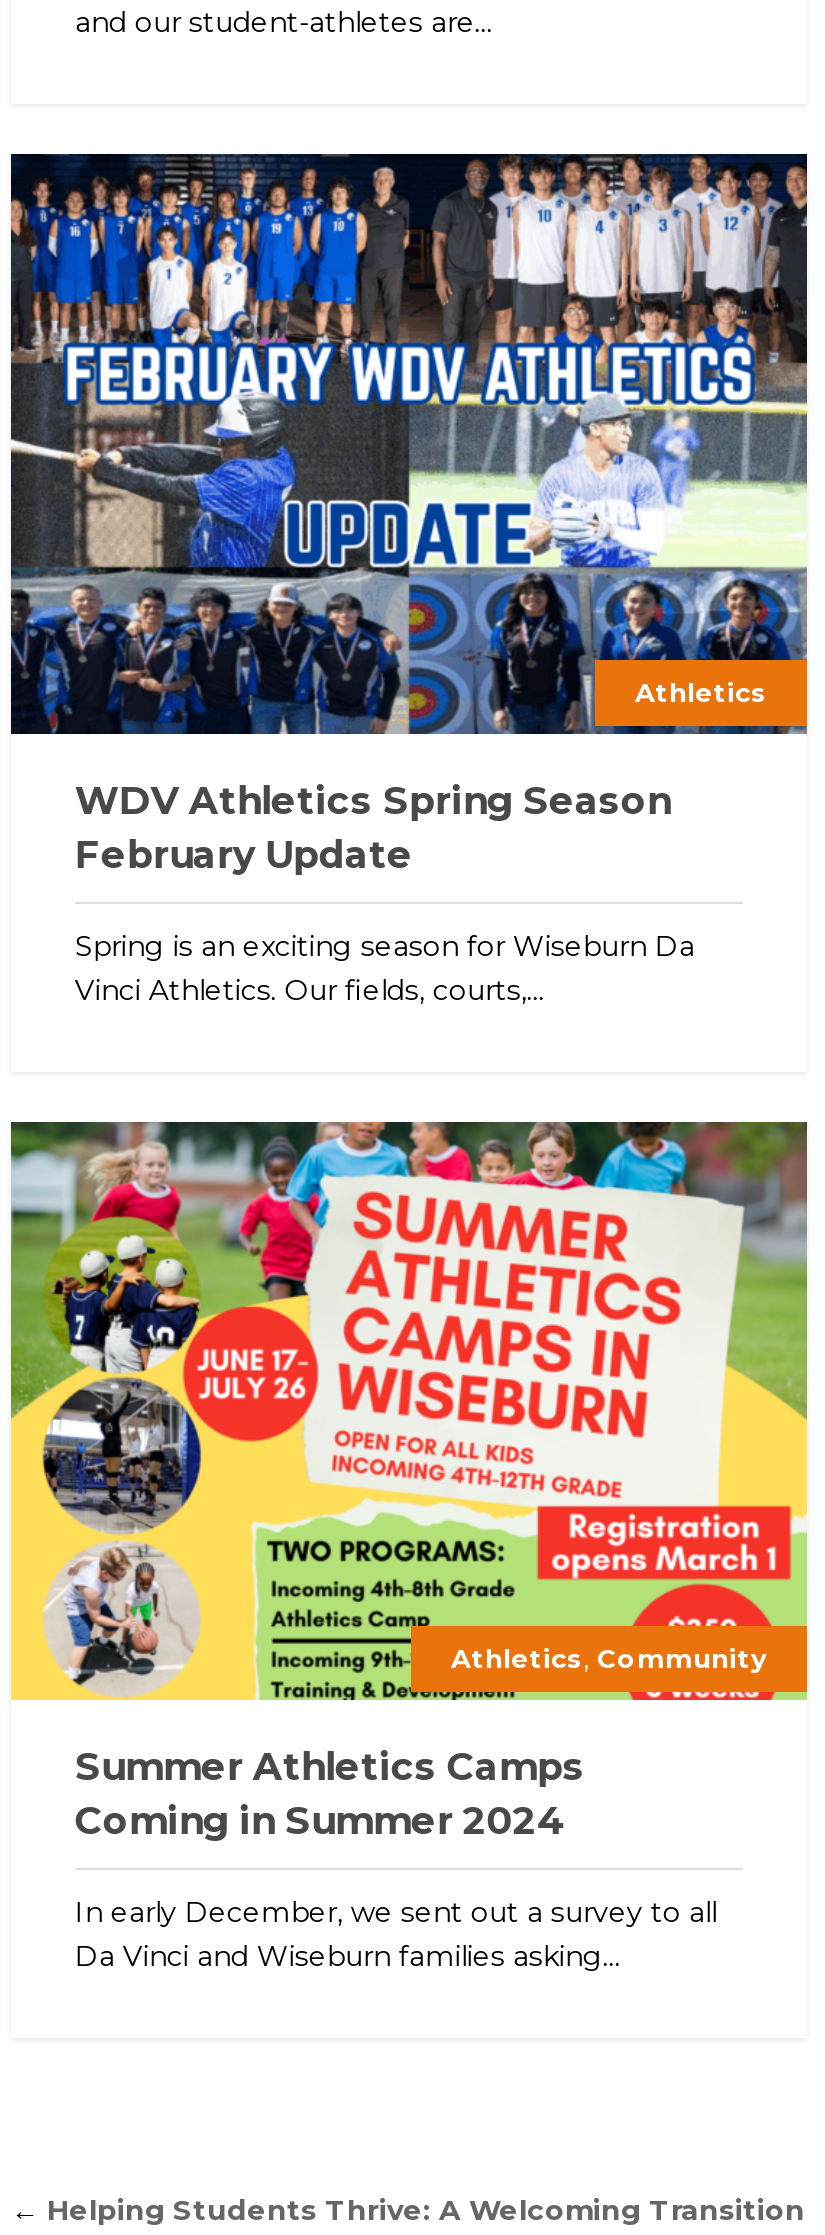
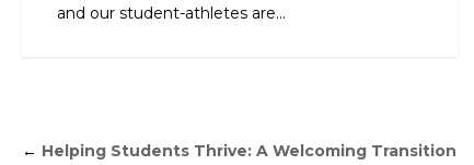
- [image]
- Athletics
- WDV Athletics Spring Season
- February Update
- Spring is an exciting season for Wiseburn Da
- Vinci Athletics. Our fields, courts,...

- [image]
- Athletics, Community
- Summer Athletics Camps
- Coming in Summer 2024
- In early December, we sent out a survey to all
- Da Vinci and Wiseburn families asking...
